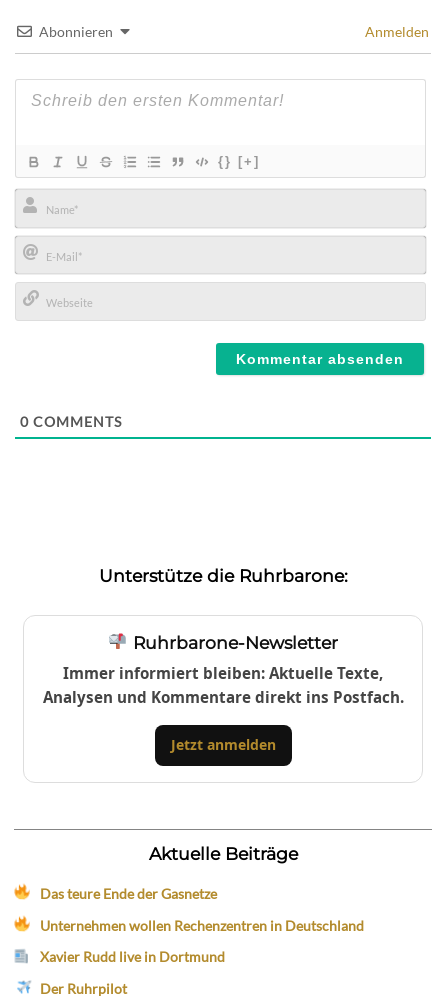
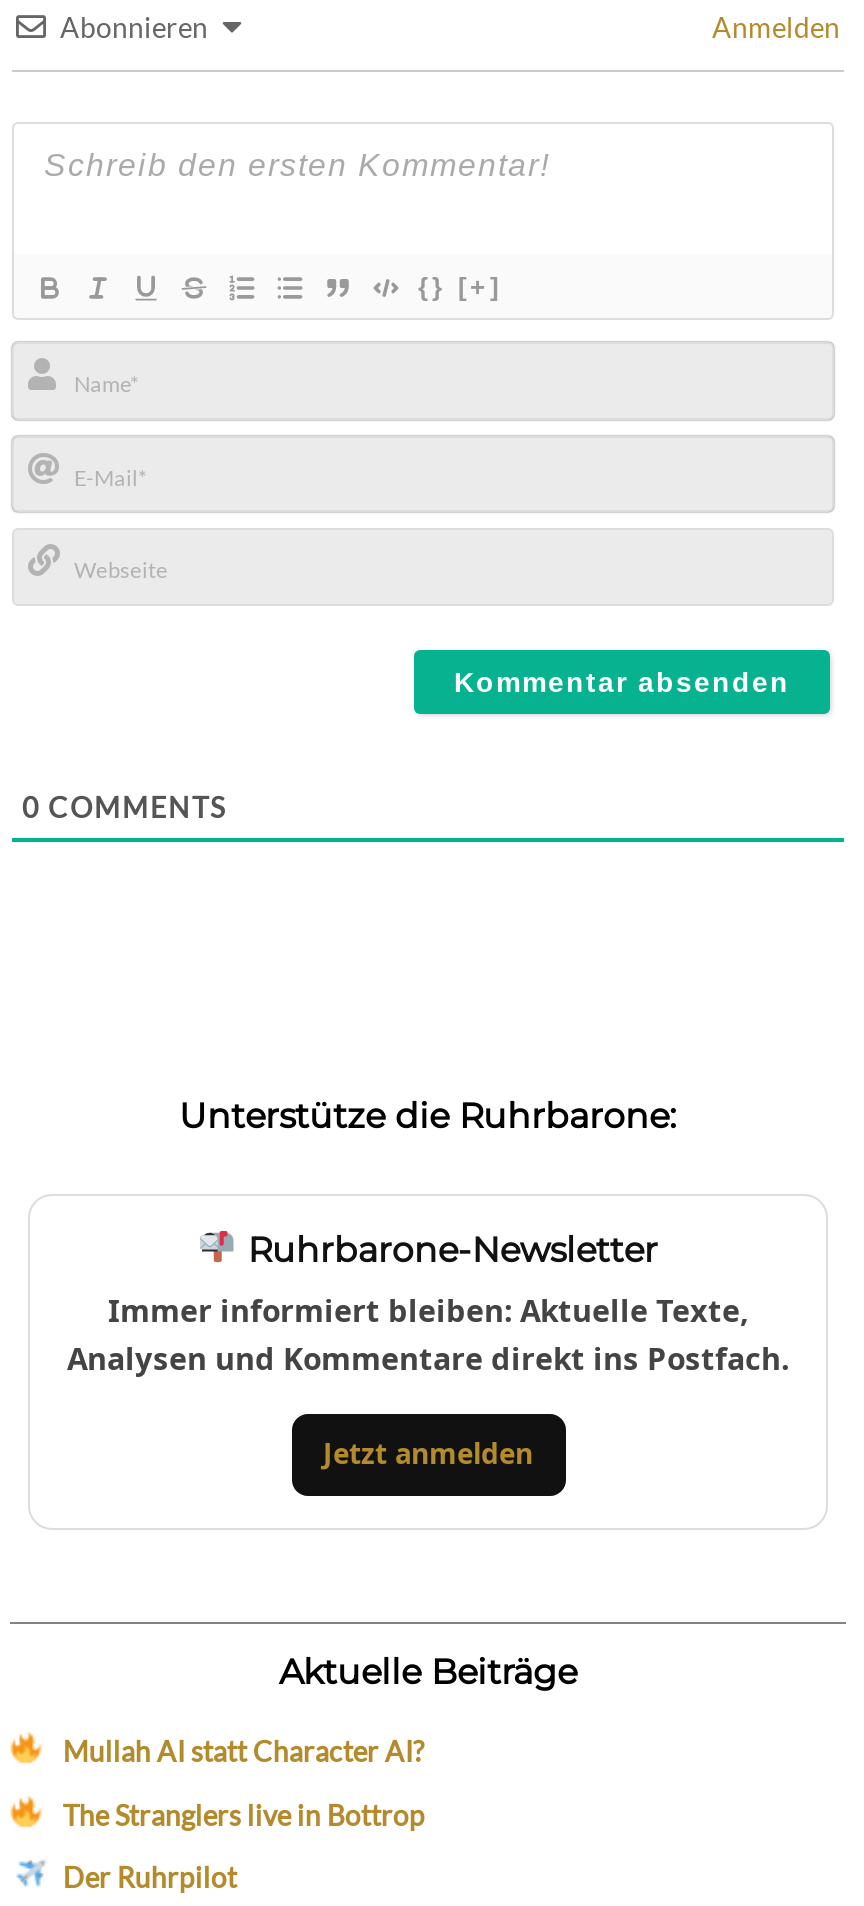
- Das teure Ende der Gasnetze
- Unternehmen wollen Rechenzentren in Deutschland
- Xavier Rudd live in Dortmund
+ Mullah AI statt Character AI?
+ The Stranglers live in Bottrop
